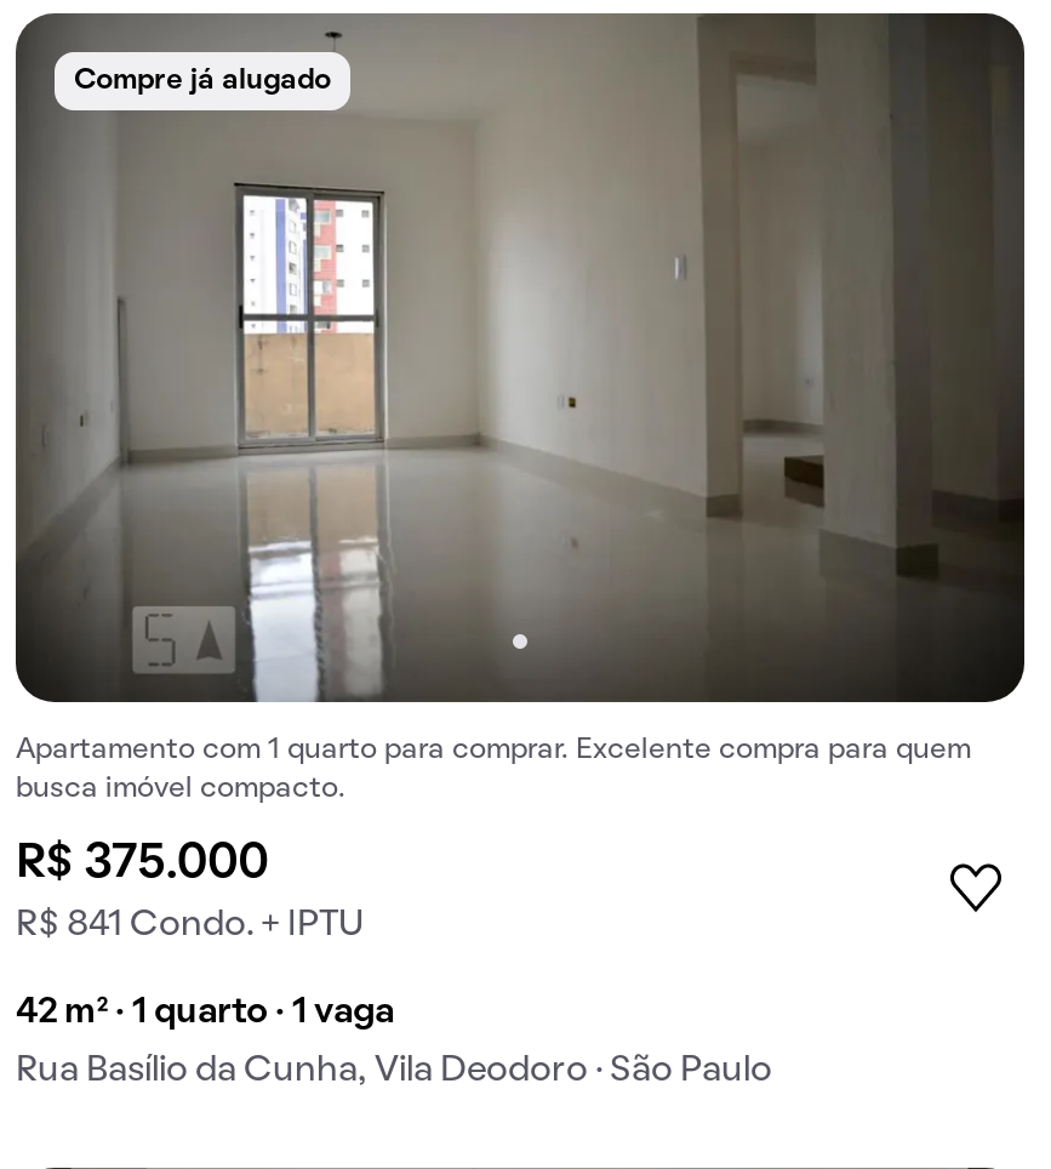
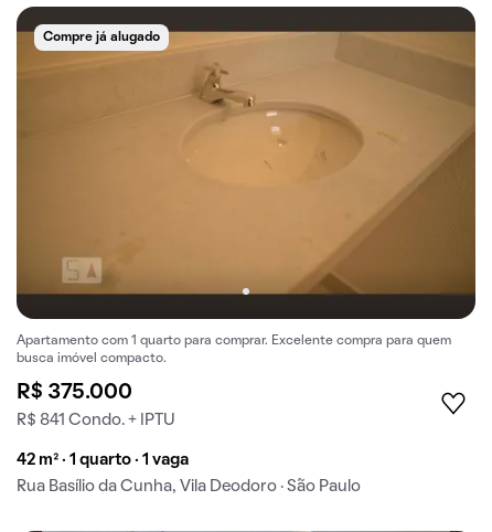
- [image]
+ [image]
